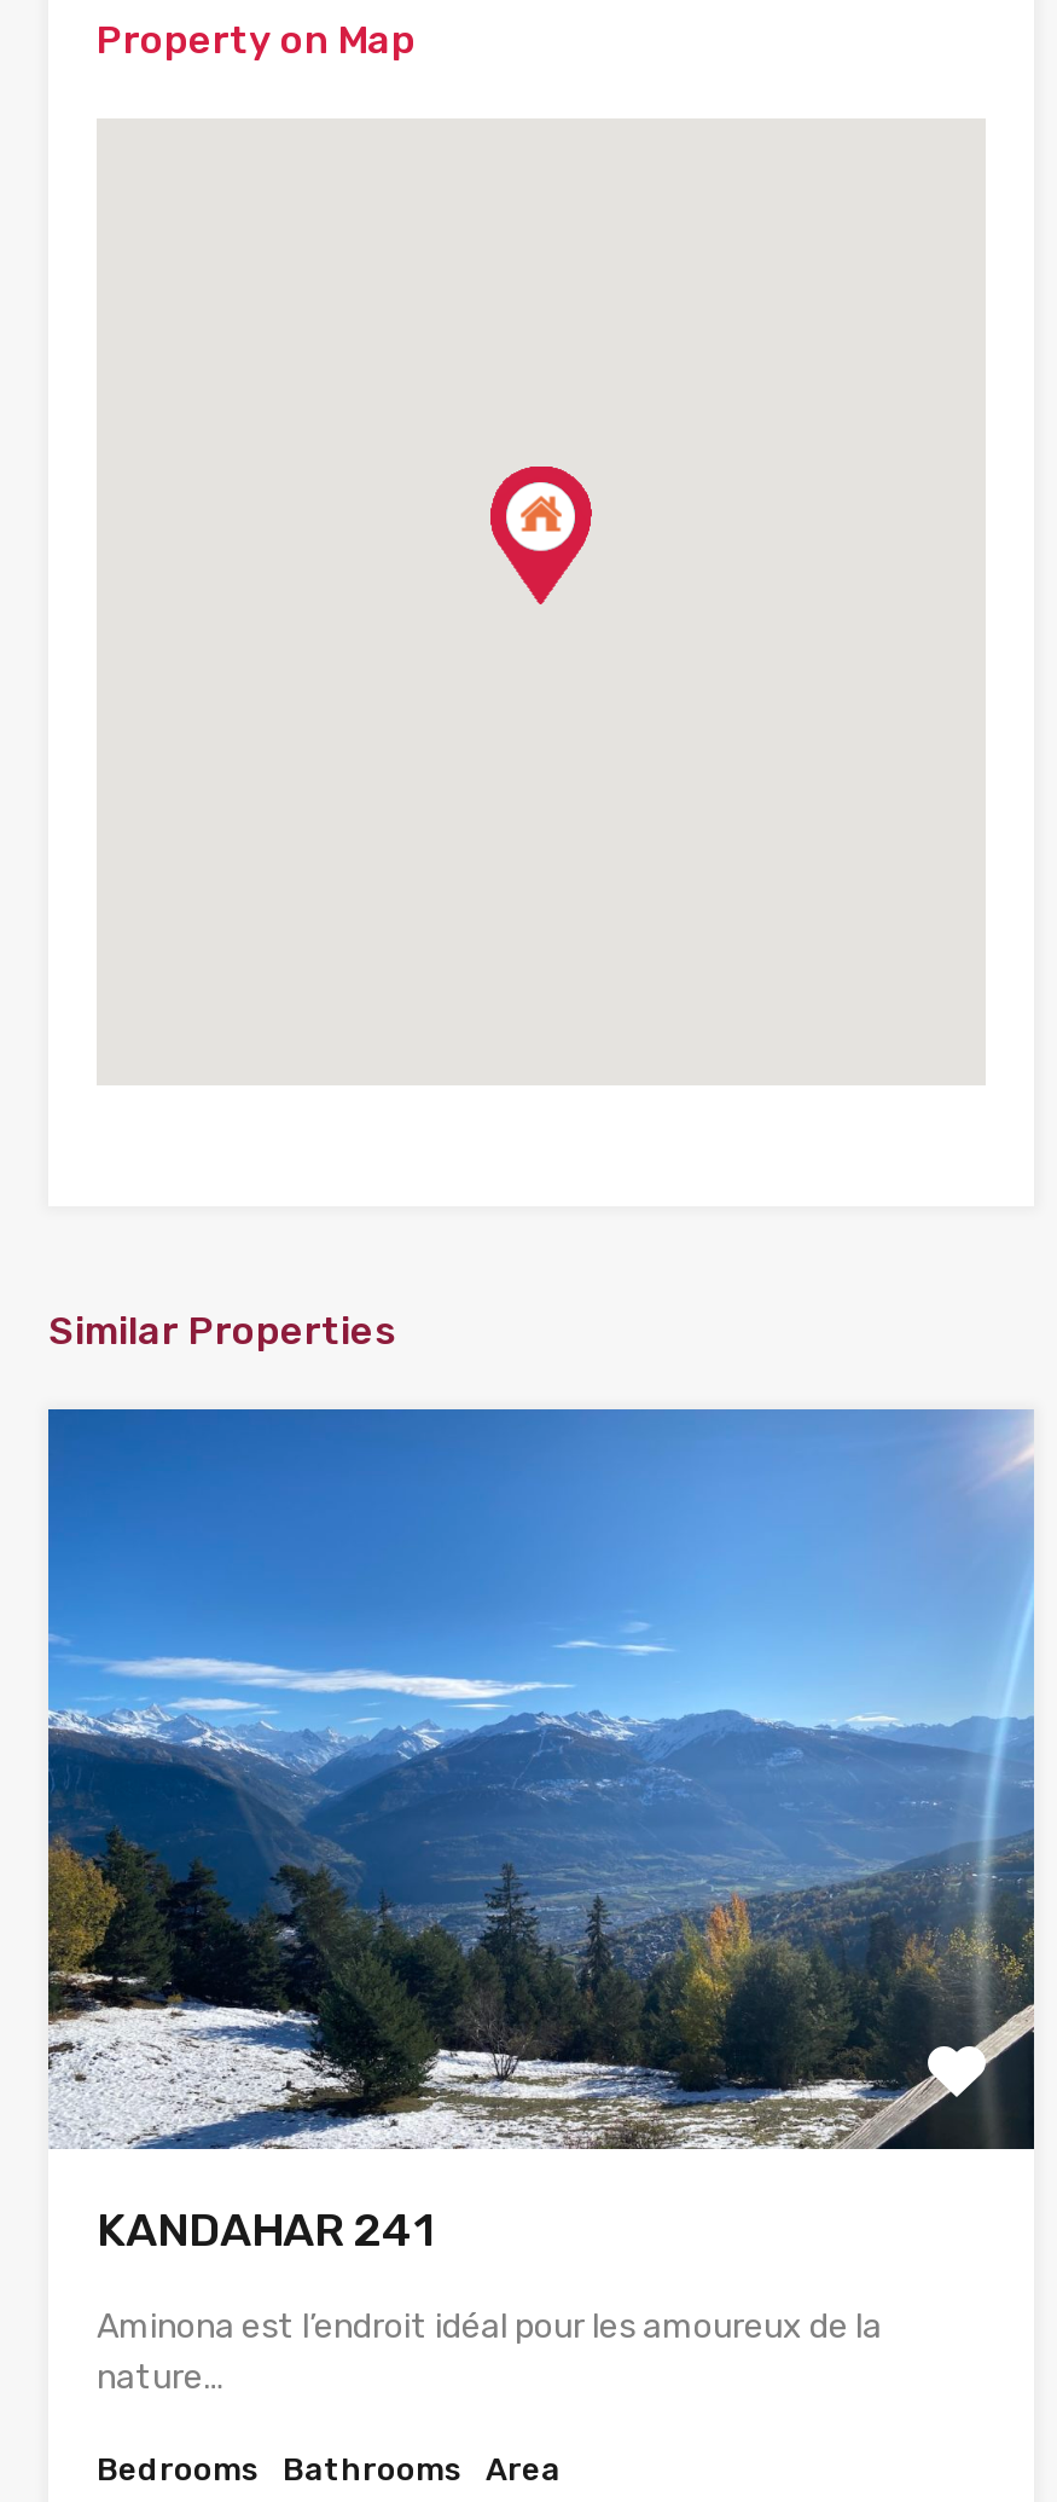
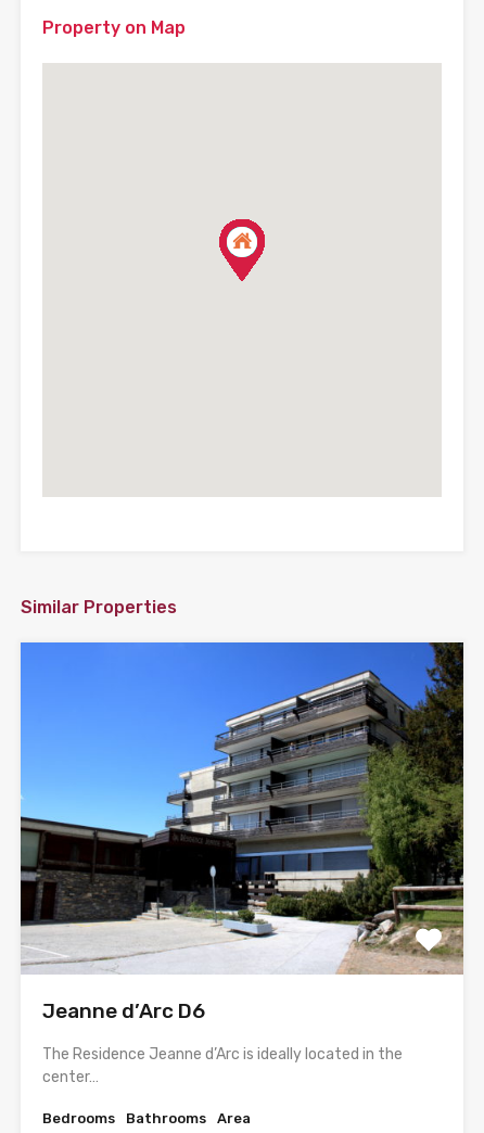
- [image]
- KANDAHAR 241
+ [image]
+ Jeanne d’Arc D6

- Aminona est l’endroit idéal pour les amoureux de la
- nature…
+ The Residence Jeanne d’Arc is ideally located in the
+ center…
